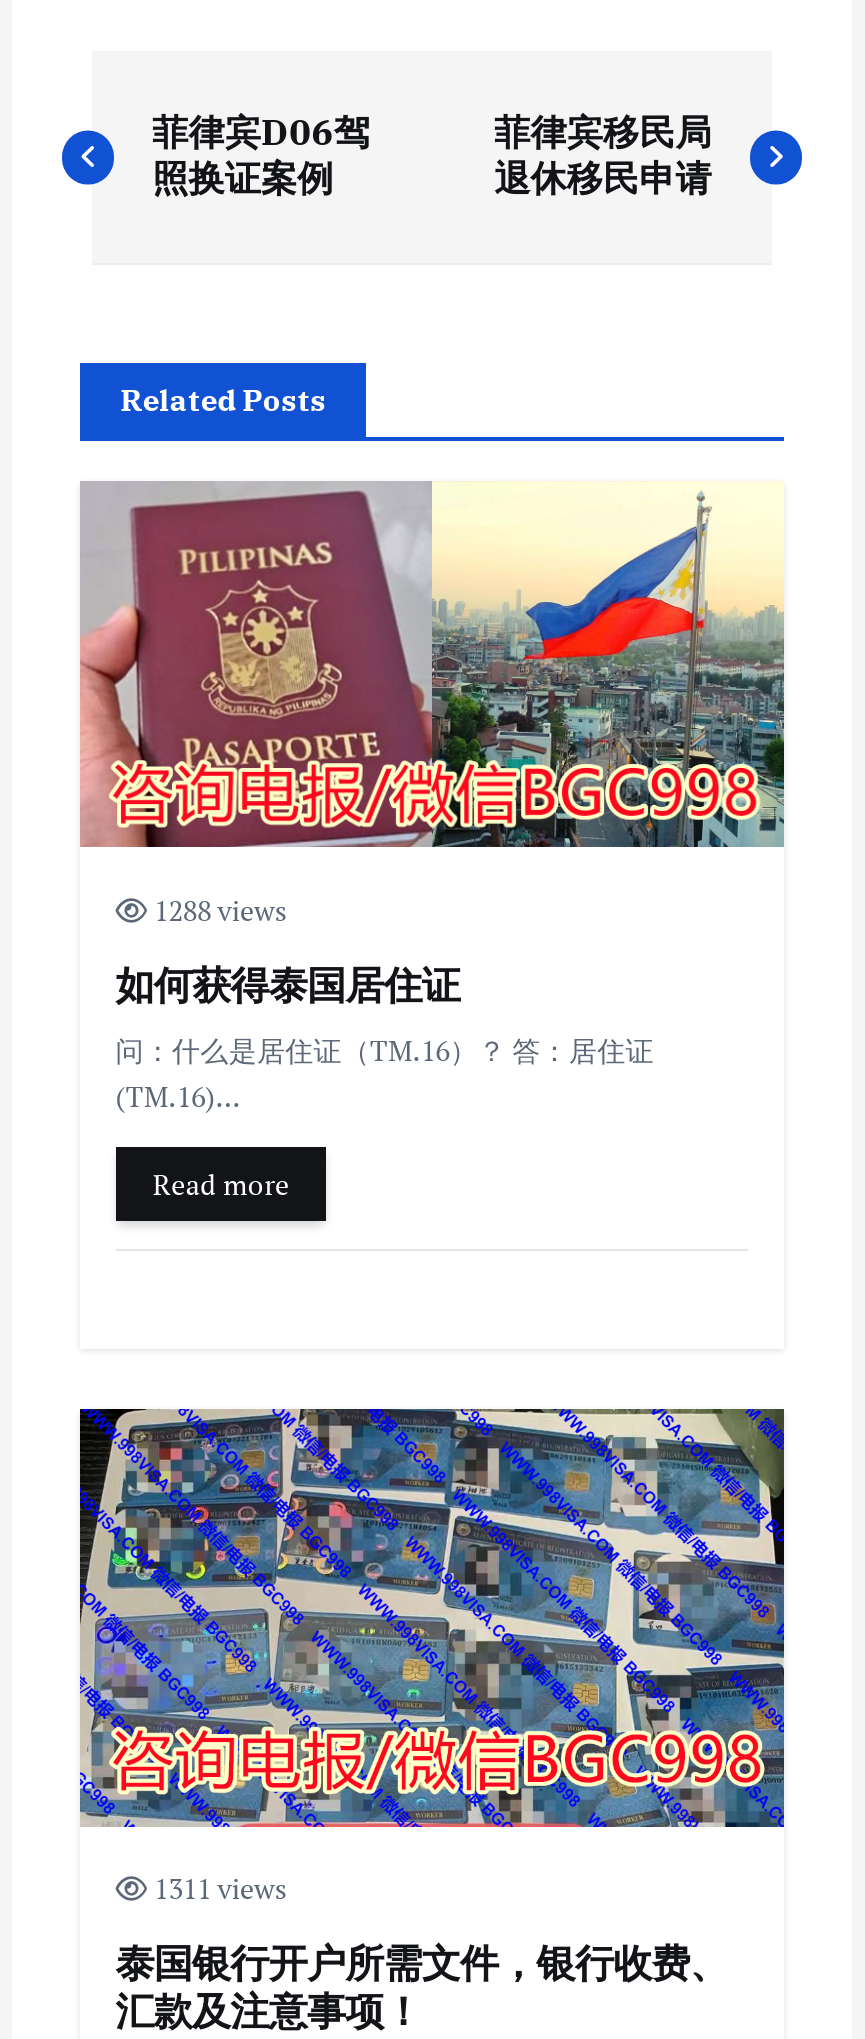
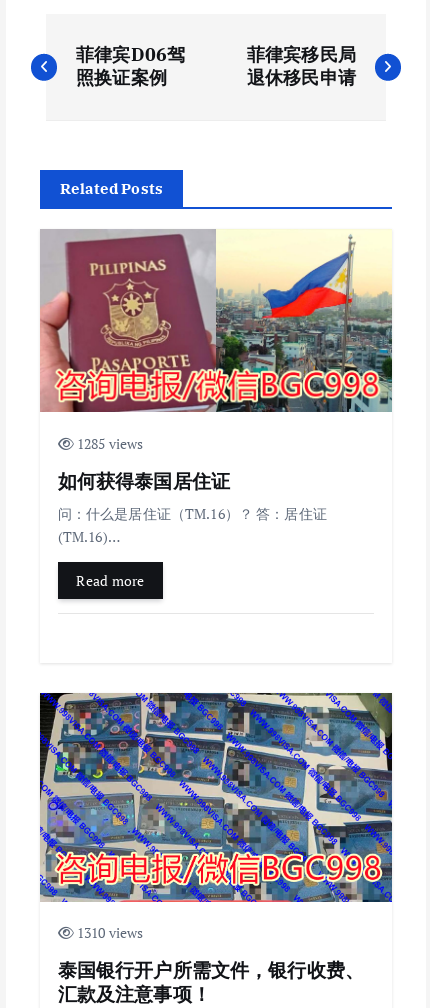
- 1288 views
+ 1285 views

- 1311 views
+ 1310 views
